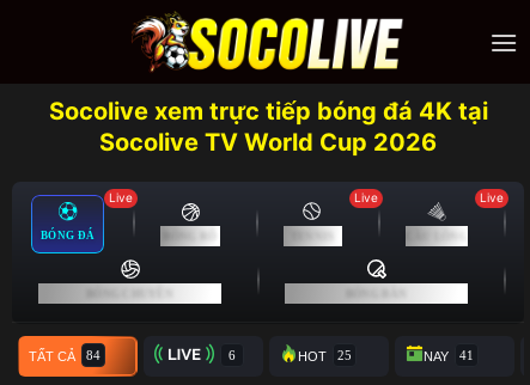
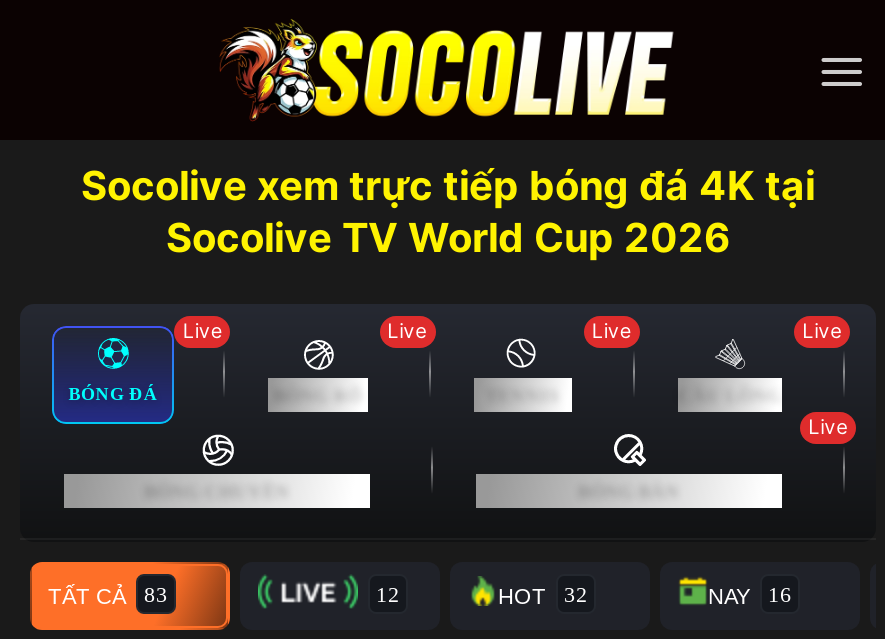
+ Live

+ Live
